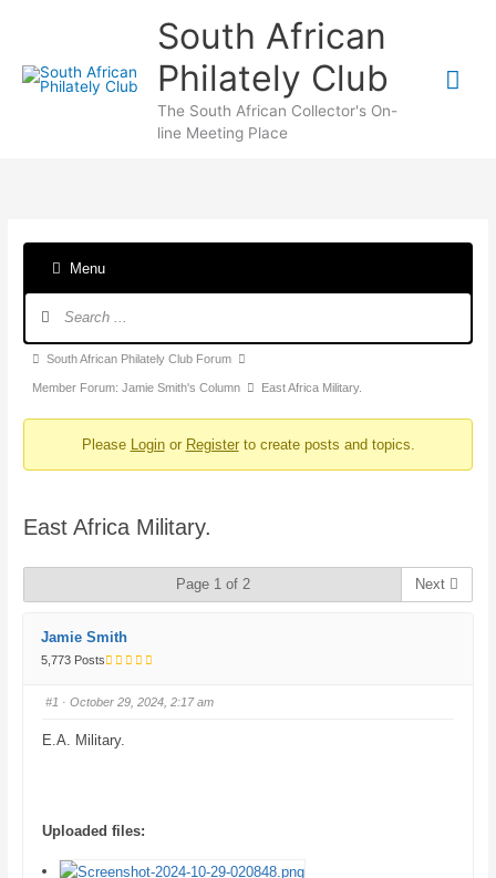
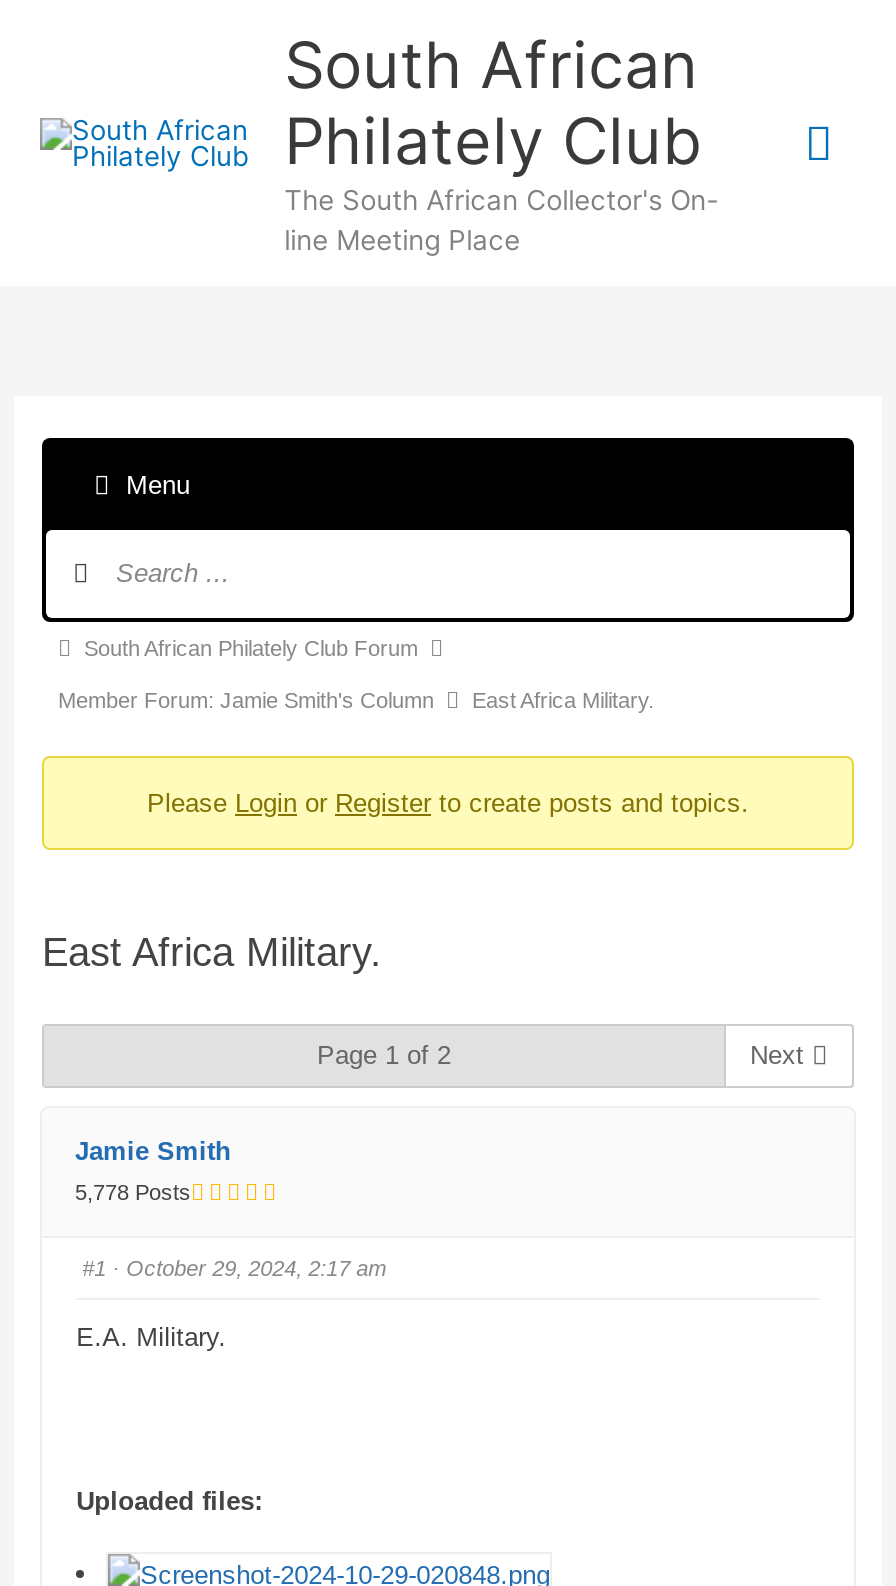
- 5,773 Posts
+ 5,778 Posts
